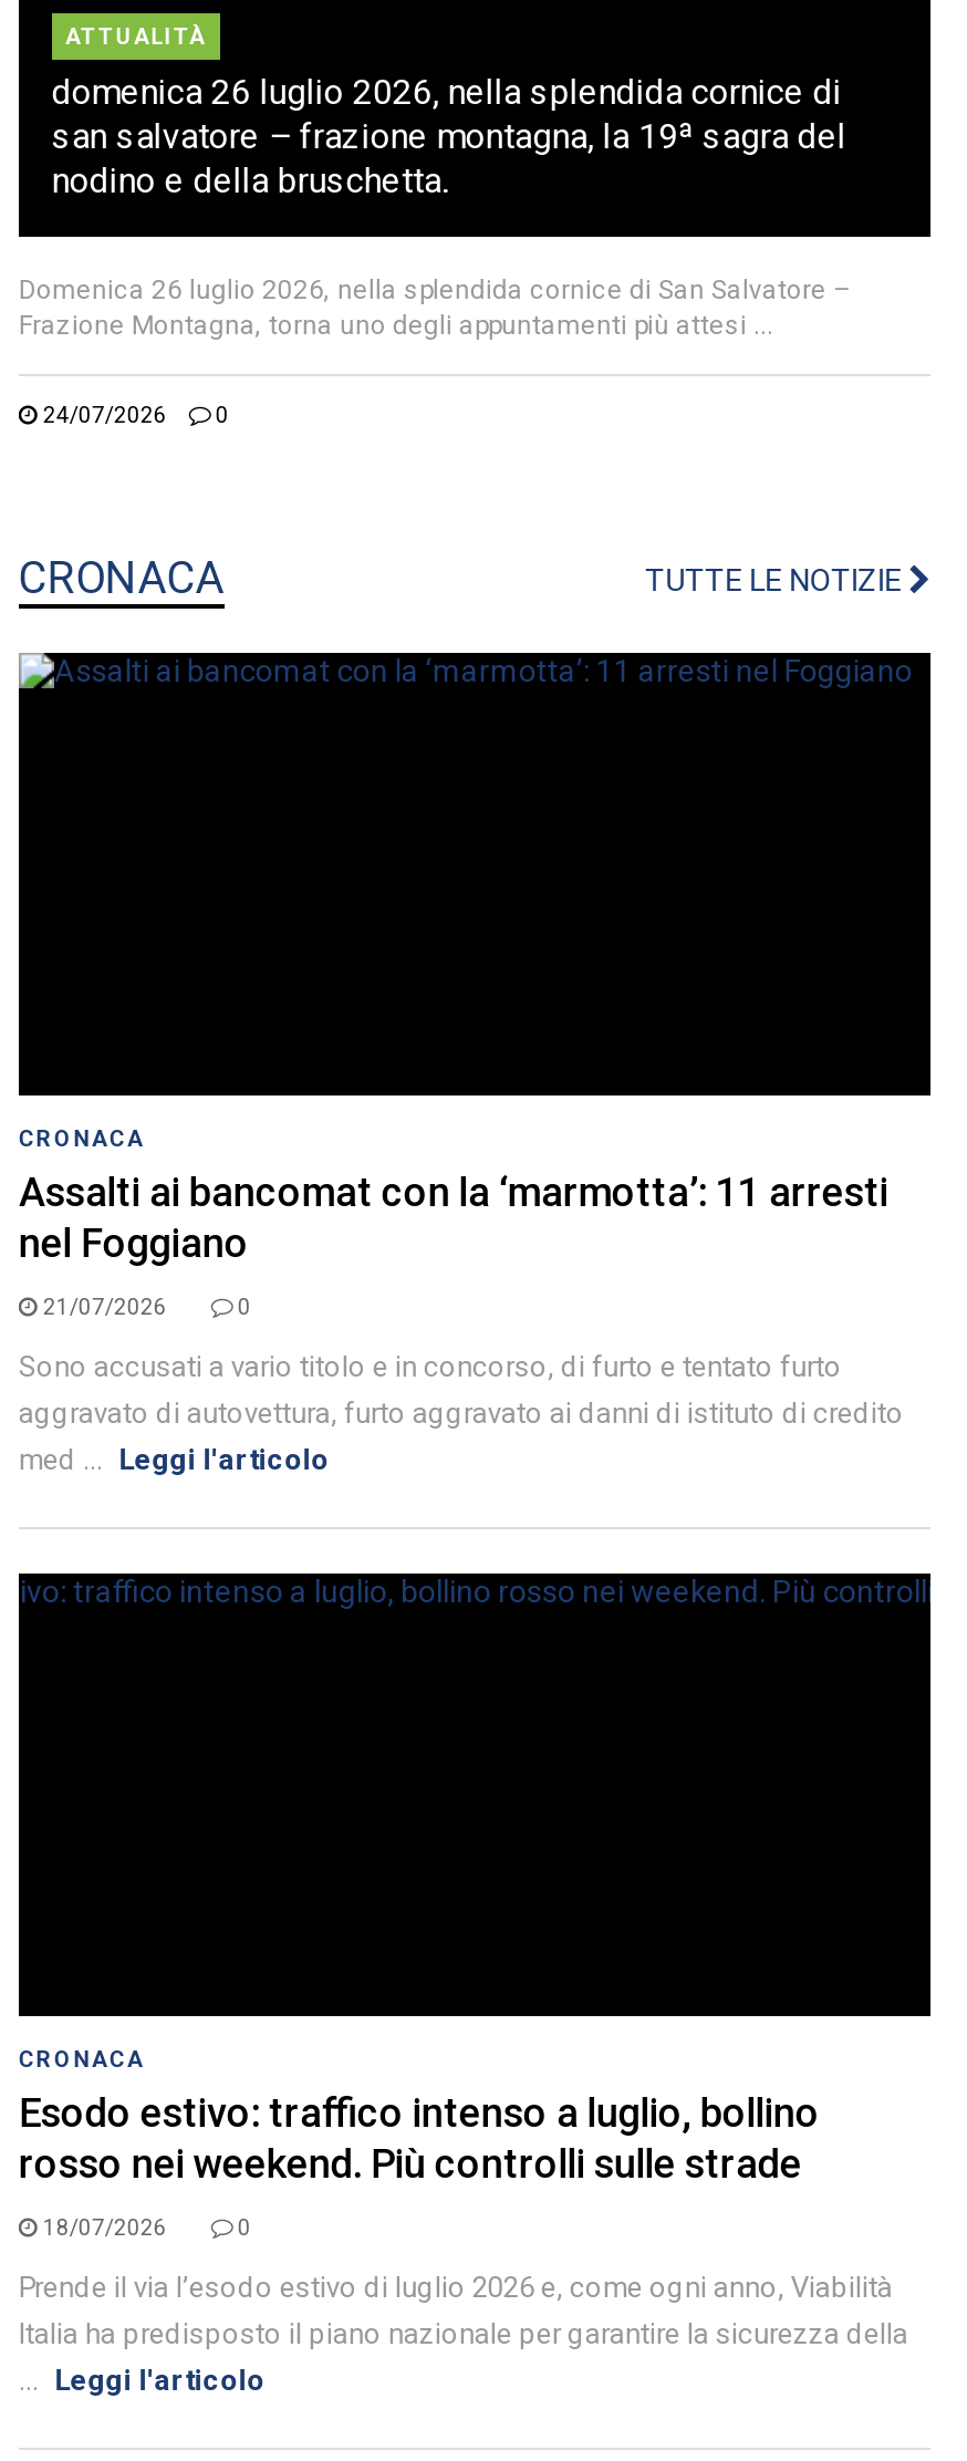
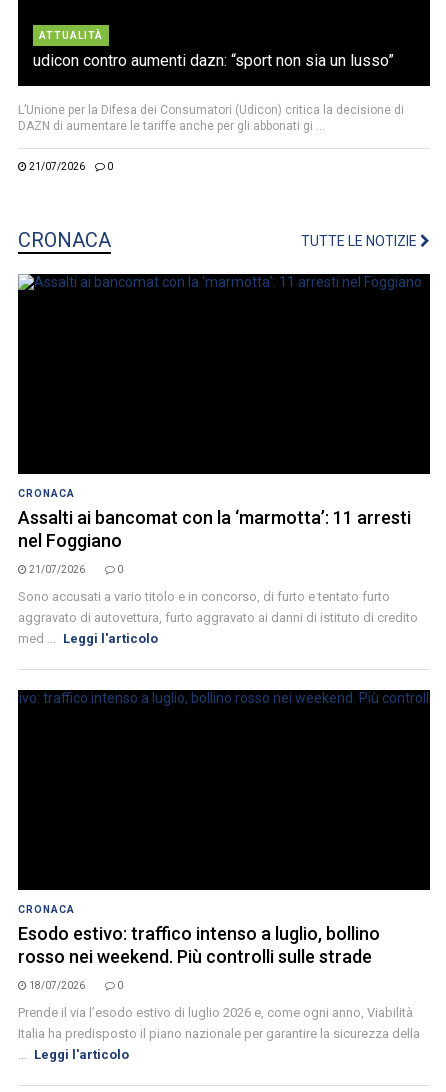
- domenica 26 luglio 2026, nella splendida cornice di
- san salvatore – frazione montagna, la 19ª sagra del
- nodino e della bruschetta.
+ udicon contro aumenti dazn: “sport non sia un lusso”

- Domenica 26 luglio 2026, nella splendida cornice di San Salvatore –
- Frazione Montagna, torna uno degli appuntamenti più attesi ...
+ L’Unione per la Difesa dei Consumatori (Udicon) critica la decisione di
+ DAZN di aumentare le tariffe anche per gli abbonati gi ...

- 24/07/2026 0
+ 21/07/2026 0
